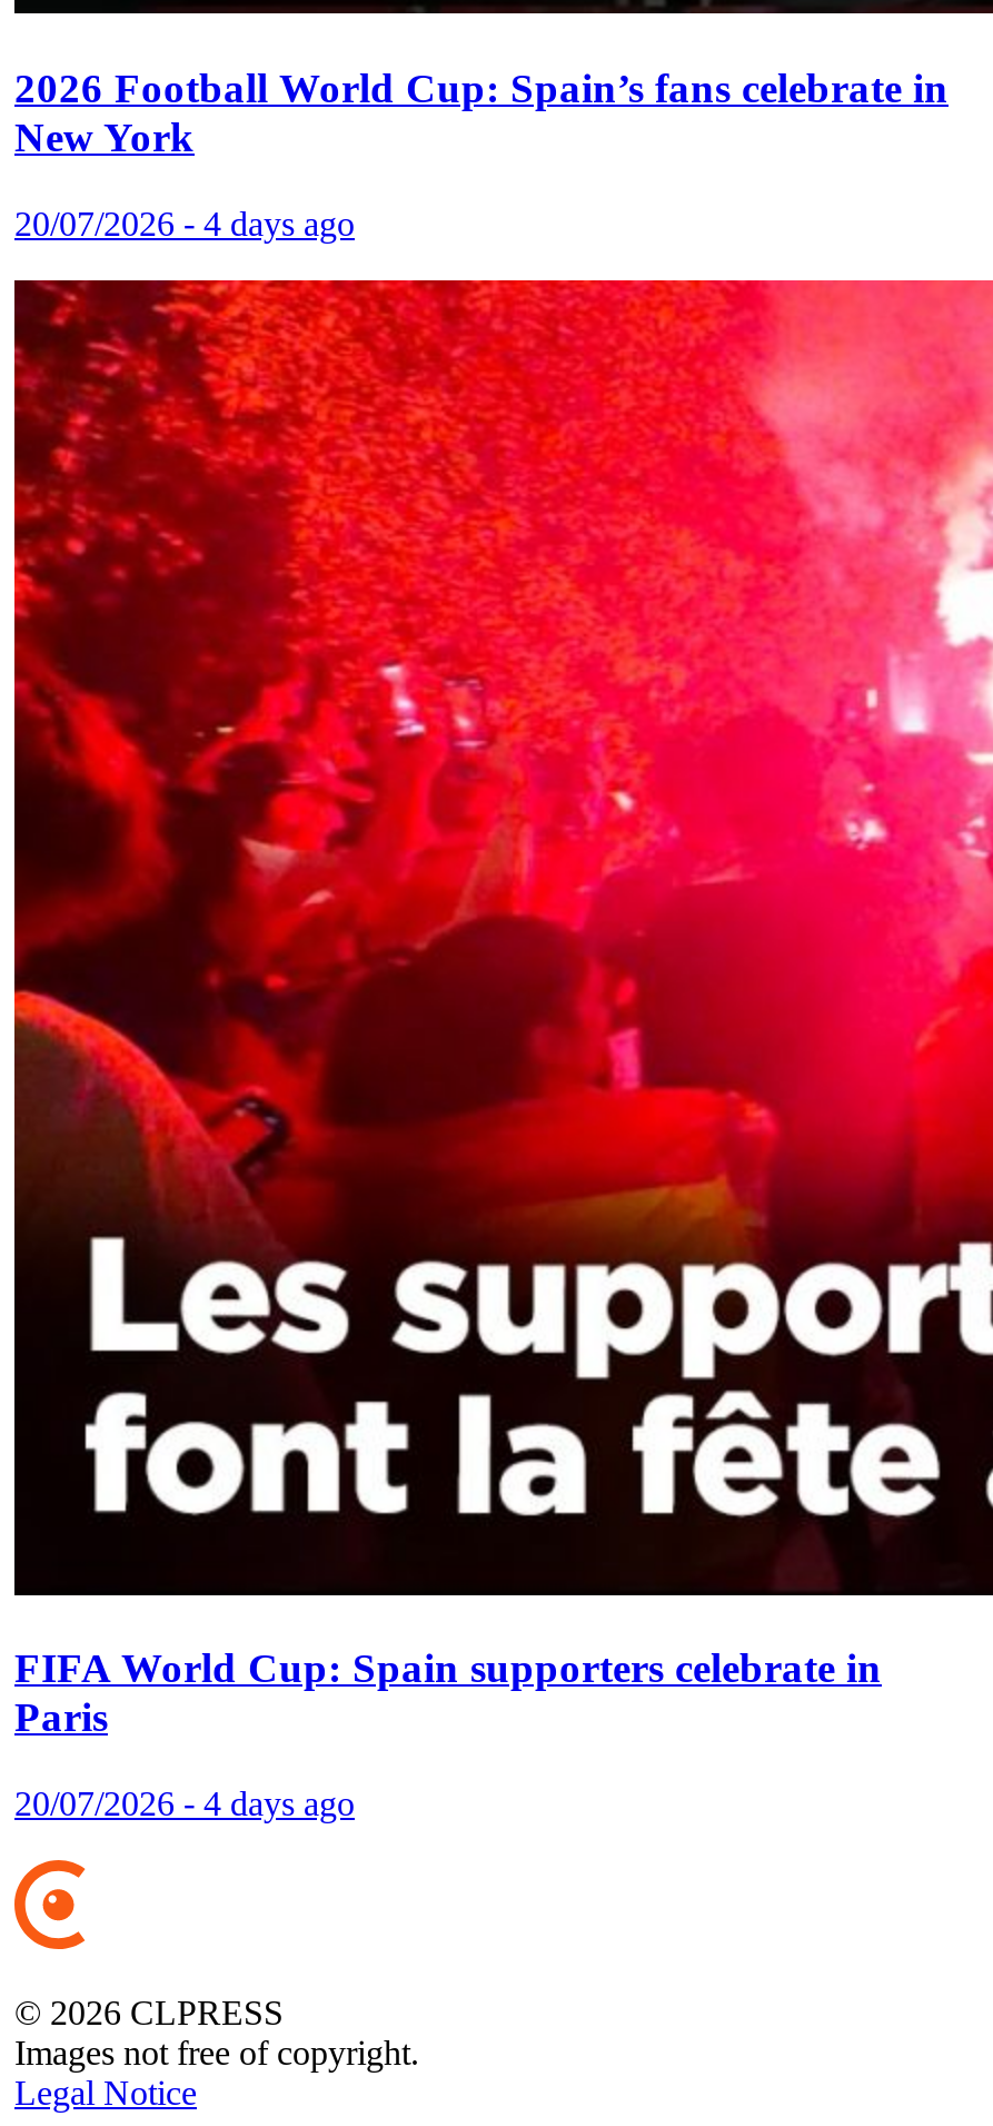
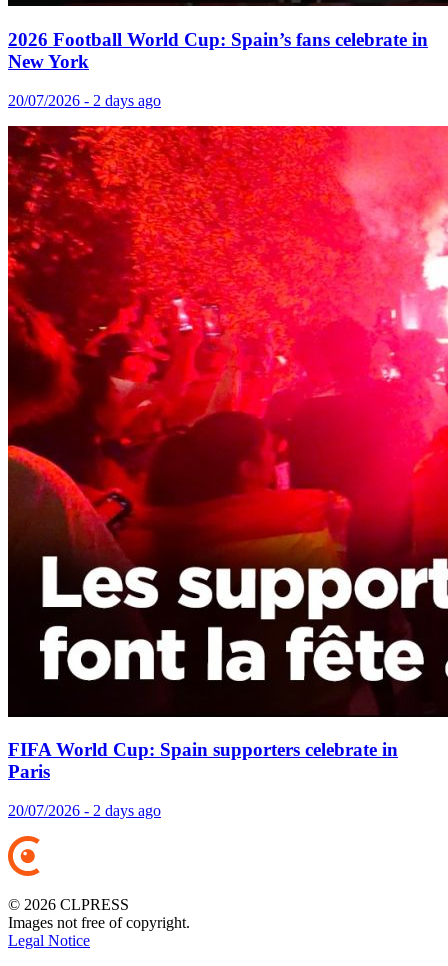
- 20/07/2026 - 4 days ago
+ 20/07/2026 - 2 days ago

- 20/07/2026 - 4 days ago
+ 20/07/2026 - 2 days ago
